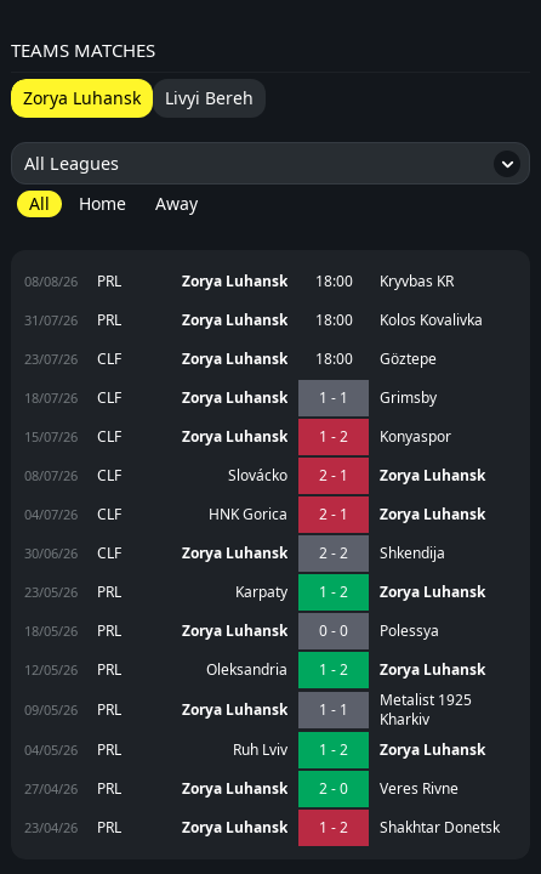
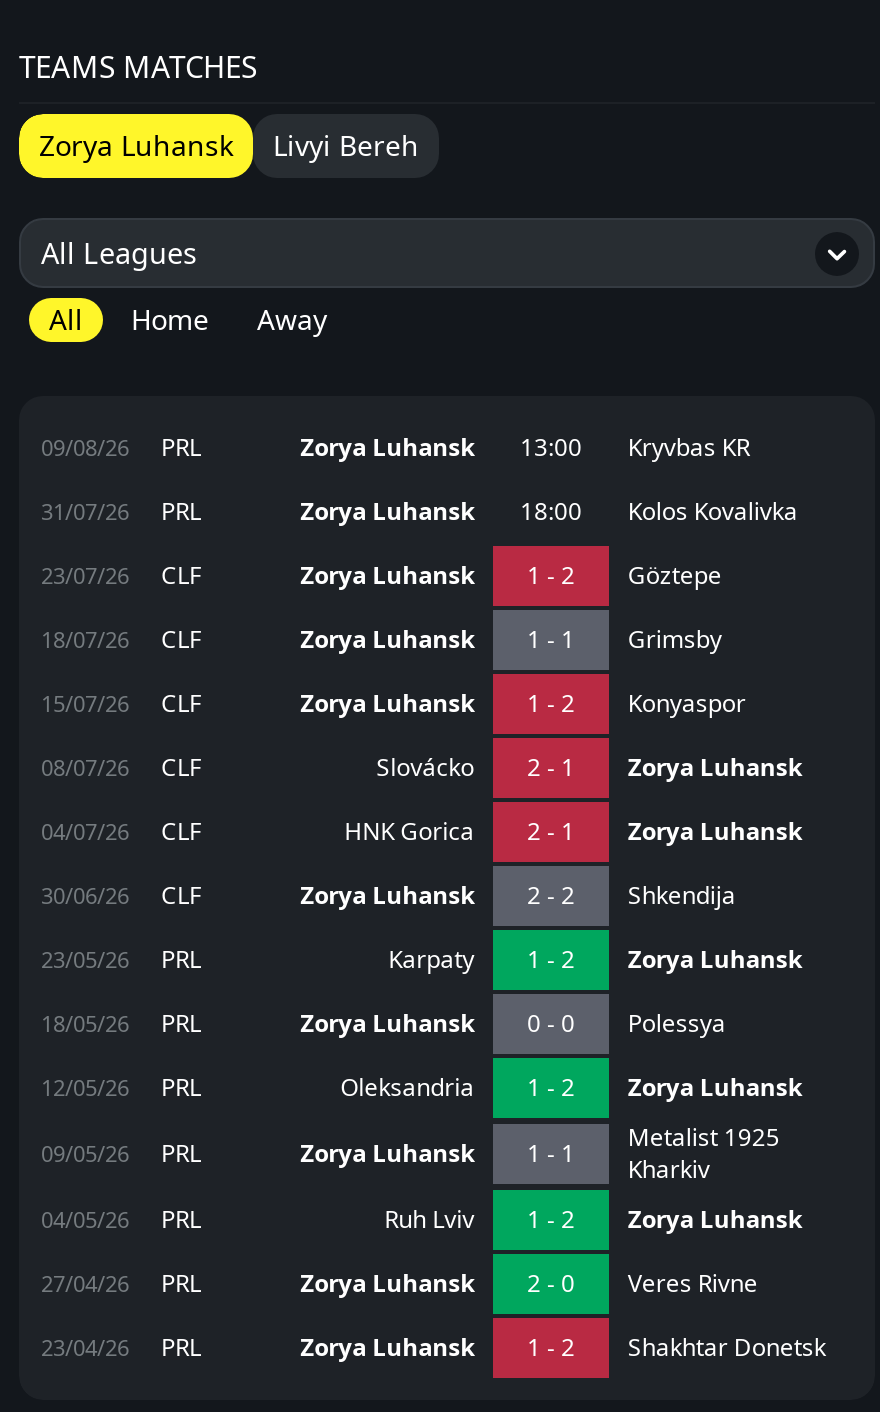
- 08/08/26 PRL
+ 09/08/26 PRL

- Zorya Luhansk 18:00 Kryvbas KR
+ Zorya Luhansk 13:00 Kryvbas KR

- Zorya Luhansk 18:00 Göztepe
+ Zorya Luhansk 1 - 2 Göztepe
